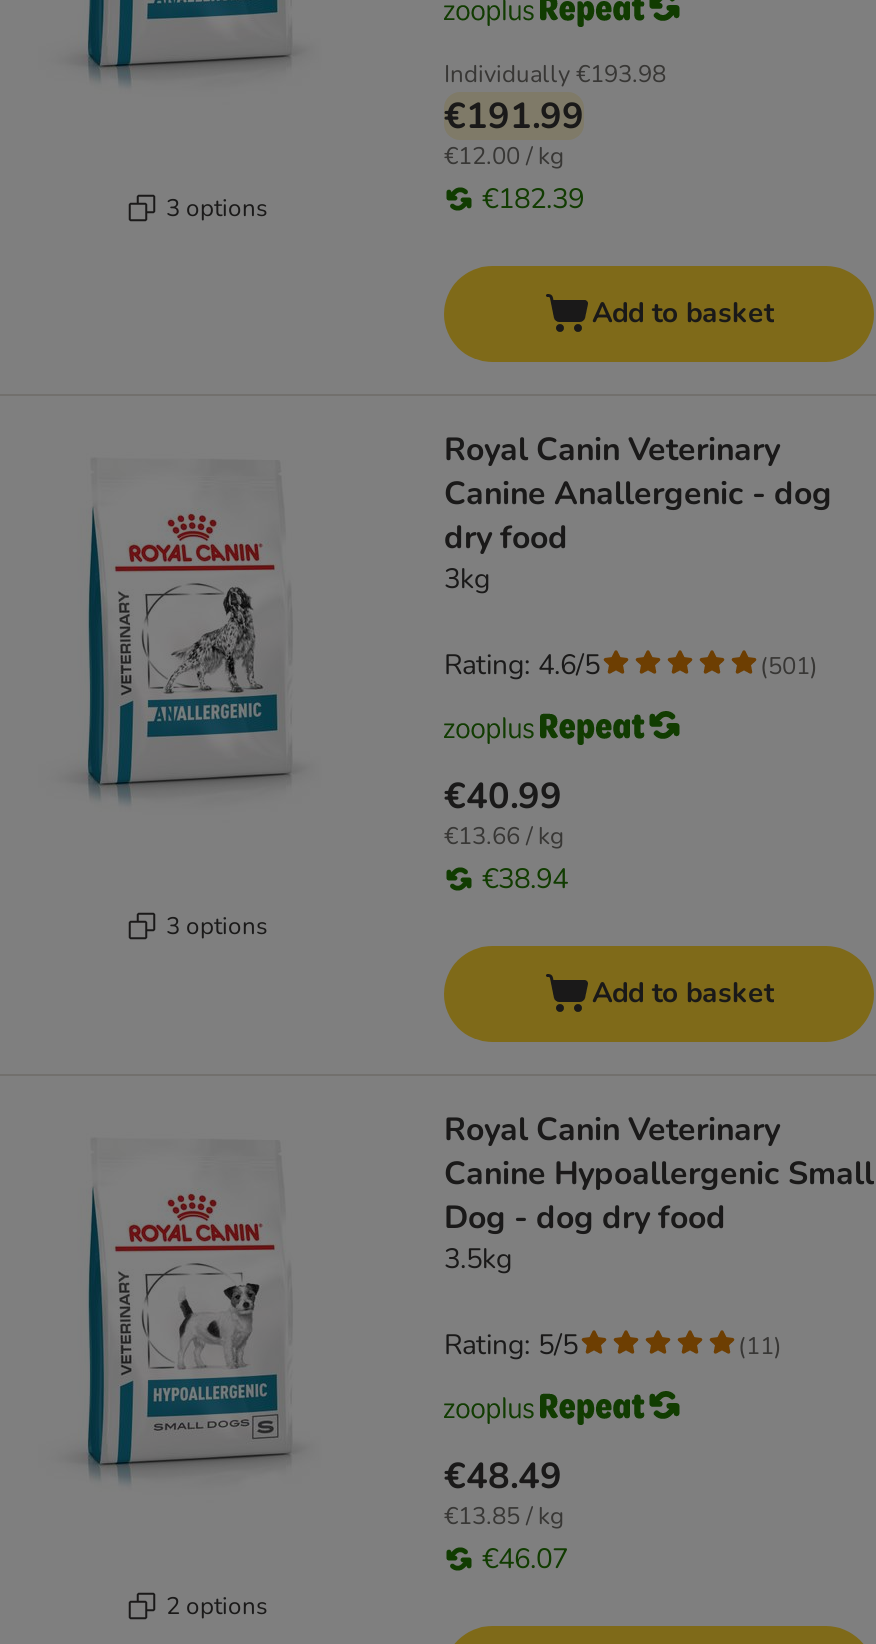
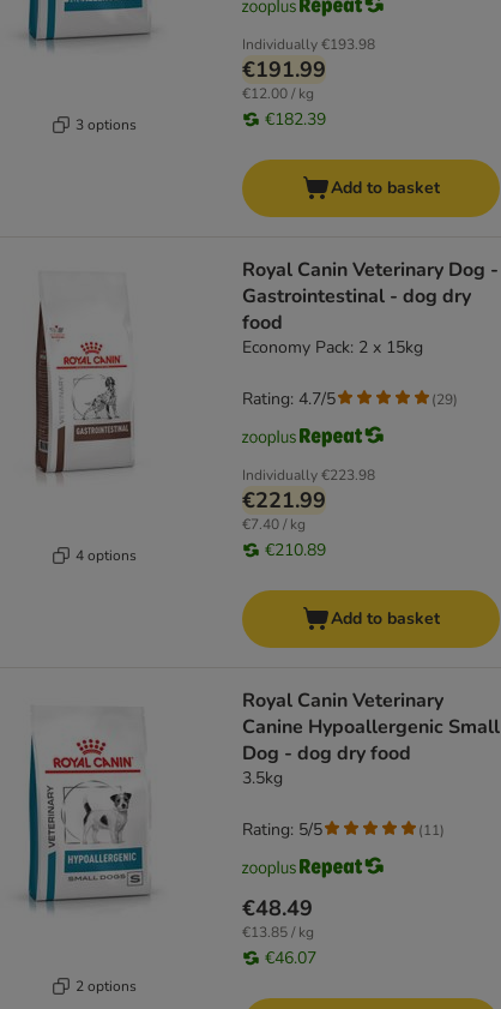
- Royal Canin Veterinary
- Canine Anallergenic - dog
- dry food
- 3kg
+ Royal Canin Veterinary Dog -
+ Gastrointestinal - dog dry
+ food
+ Economy Pack: 2 x 15kg

- [image]
+ [image]

- Rating: 4.6/5
- (501)
+ Rating: 4.7/5
+ (29)

- €40.99
- €13.66 / kg
- €38.94
+ Individually €223.98
+ €221.99
+ €7.40 / kg
+ €210.89

- 3 options
+ 4 options
